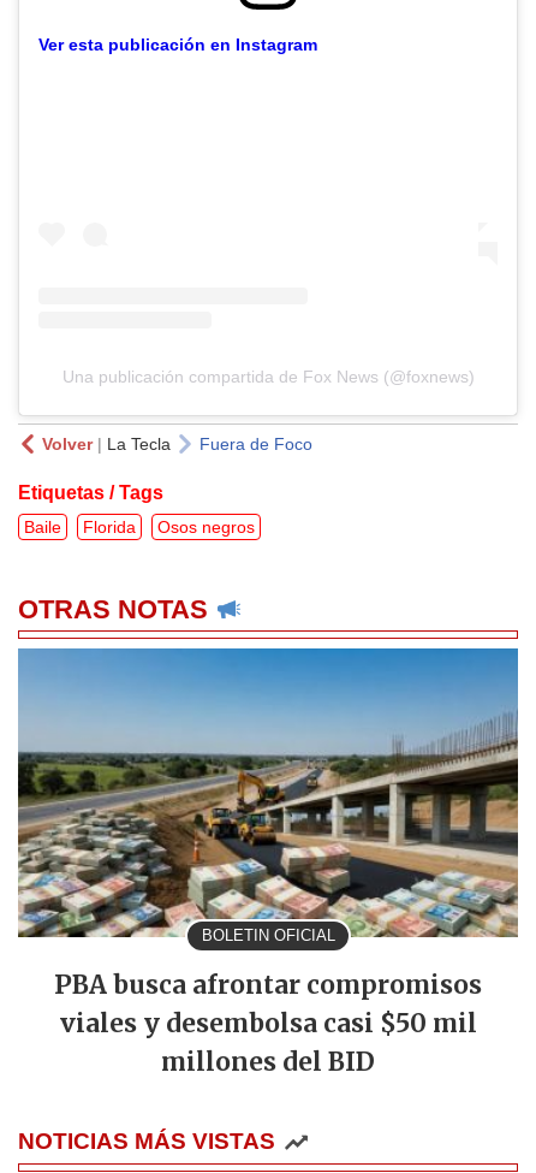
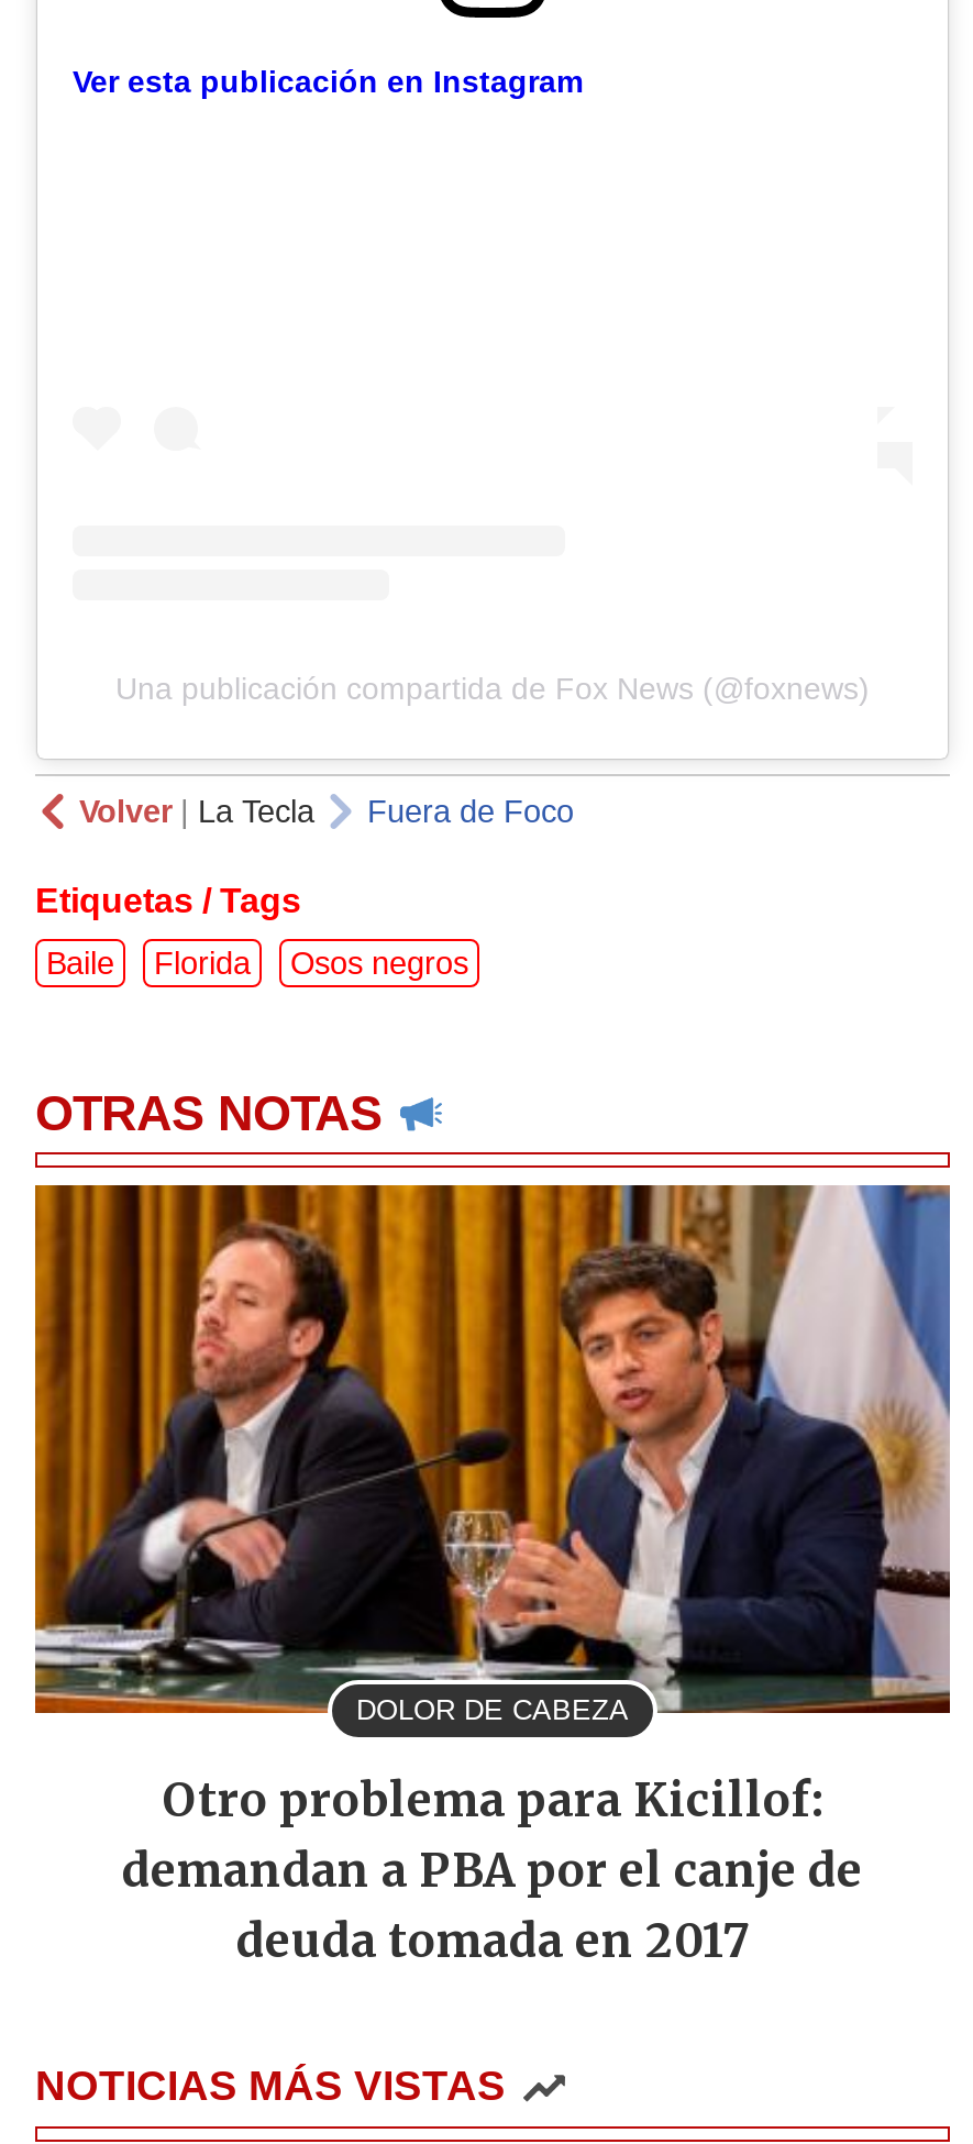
- [image]
- BOLETIN OFICIAL
+ [image]
+ DOLOR DE CABEZA

- PBA busca afrontar compromisos
- viales y desembolsa casi $50 mil
- millones del BID
+ Otro problema para Kicillof:
+ demandan a PBA por el canje de
+ deuda tomada en 2017
